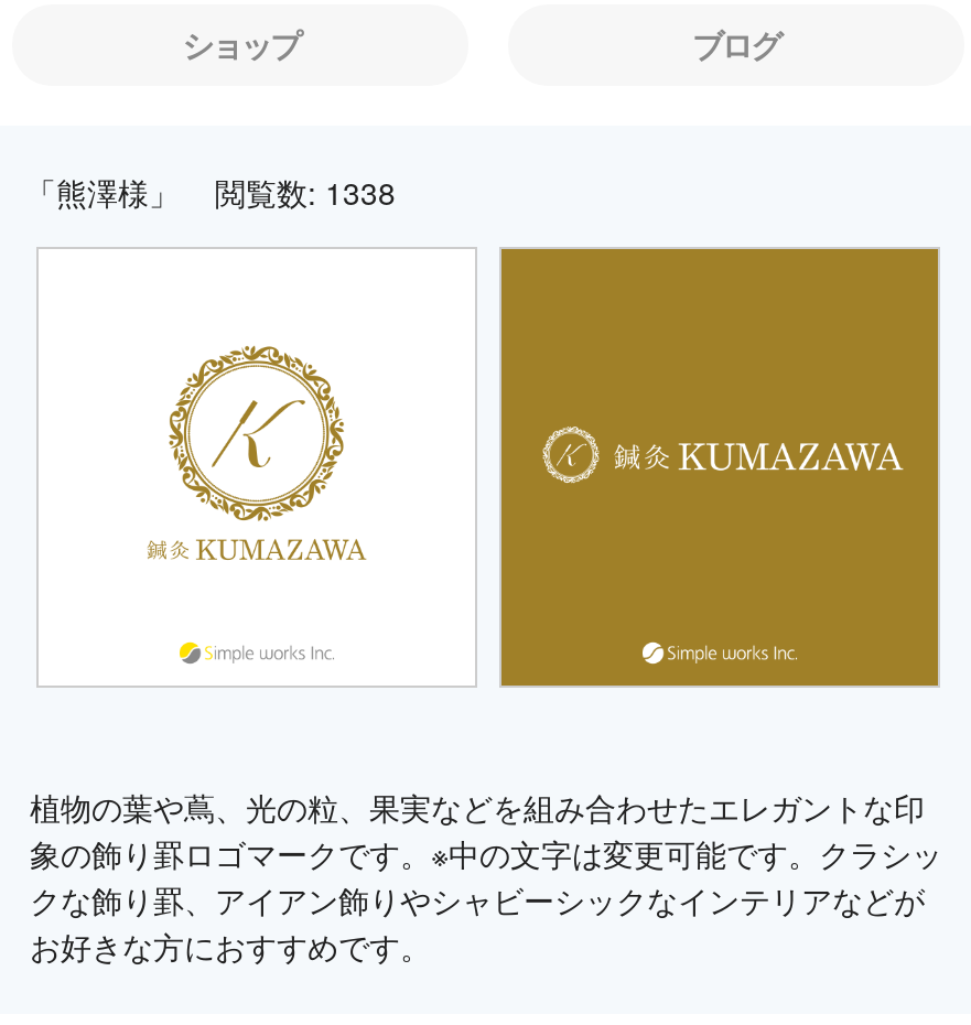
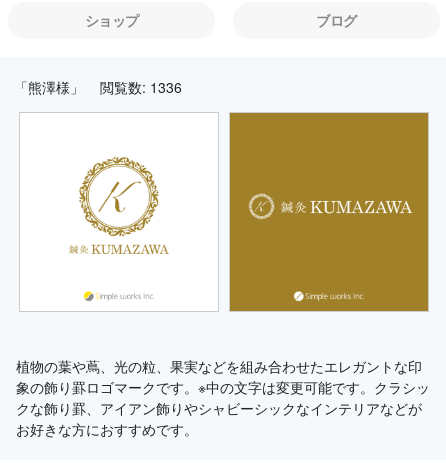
- 閲覧数: 1338
+ 閲覧数: 1336
